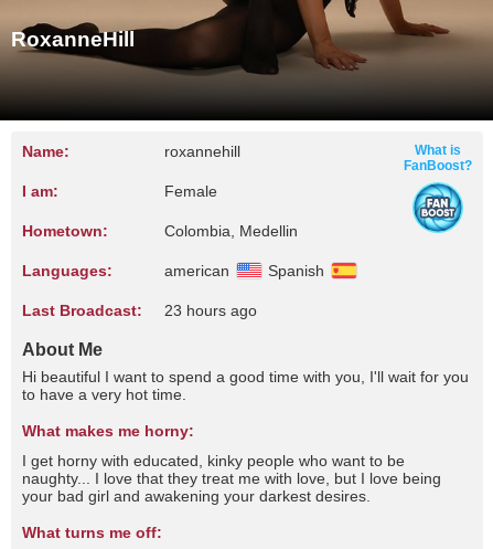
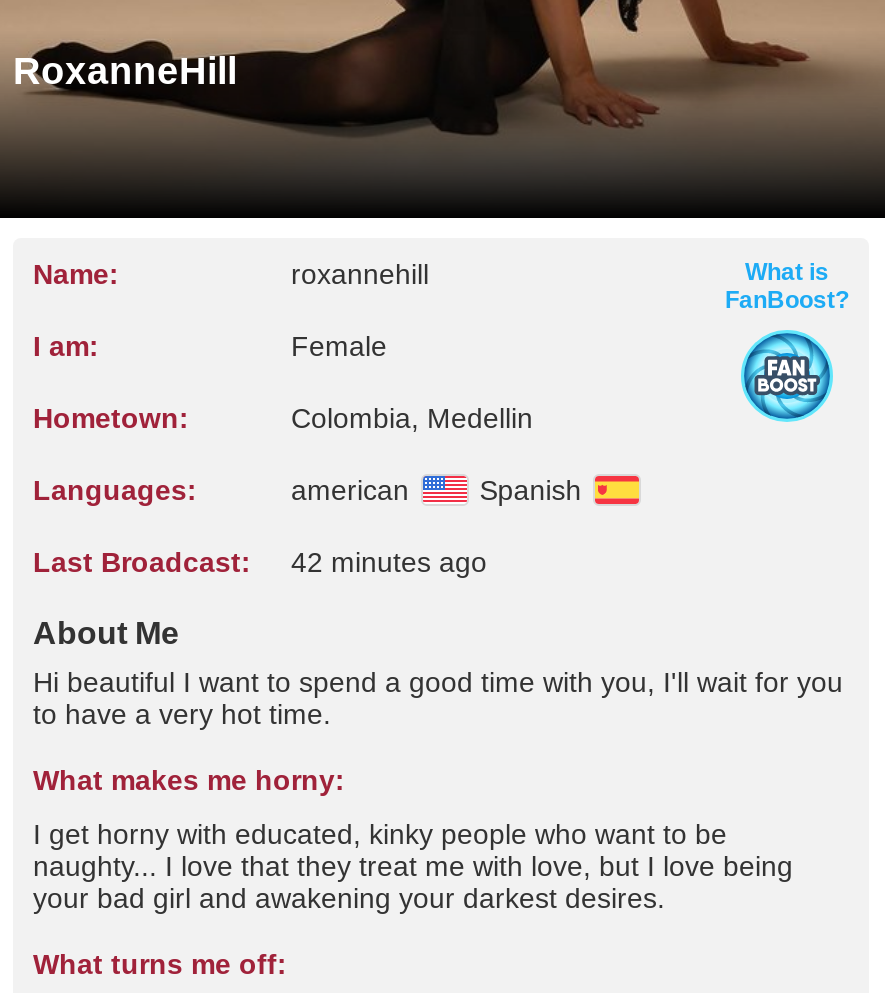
- Last Broadcast: 23 hours ago
+ Last Broadcast: 42 minutes ago
